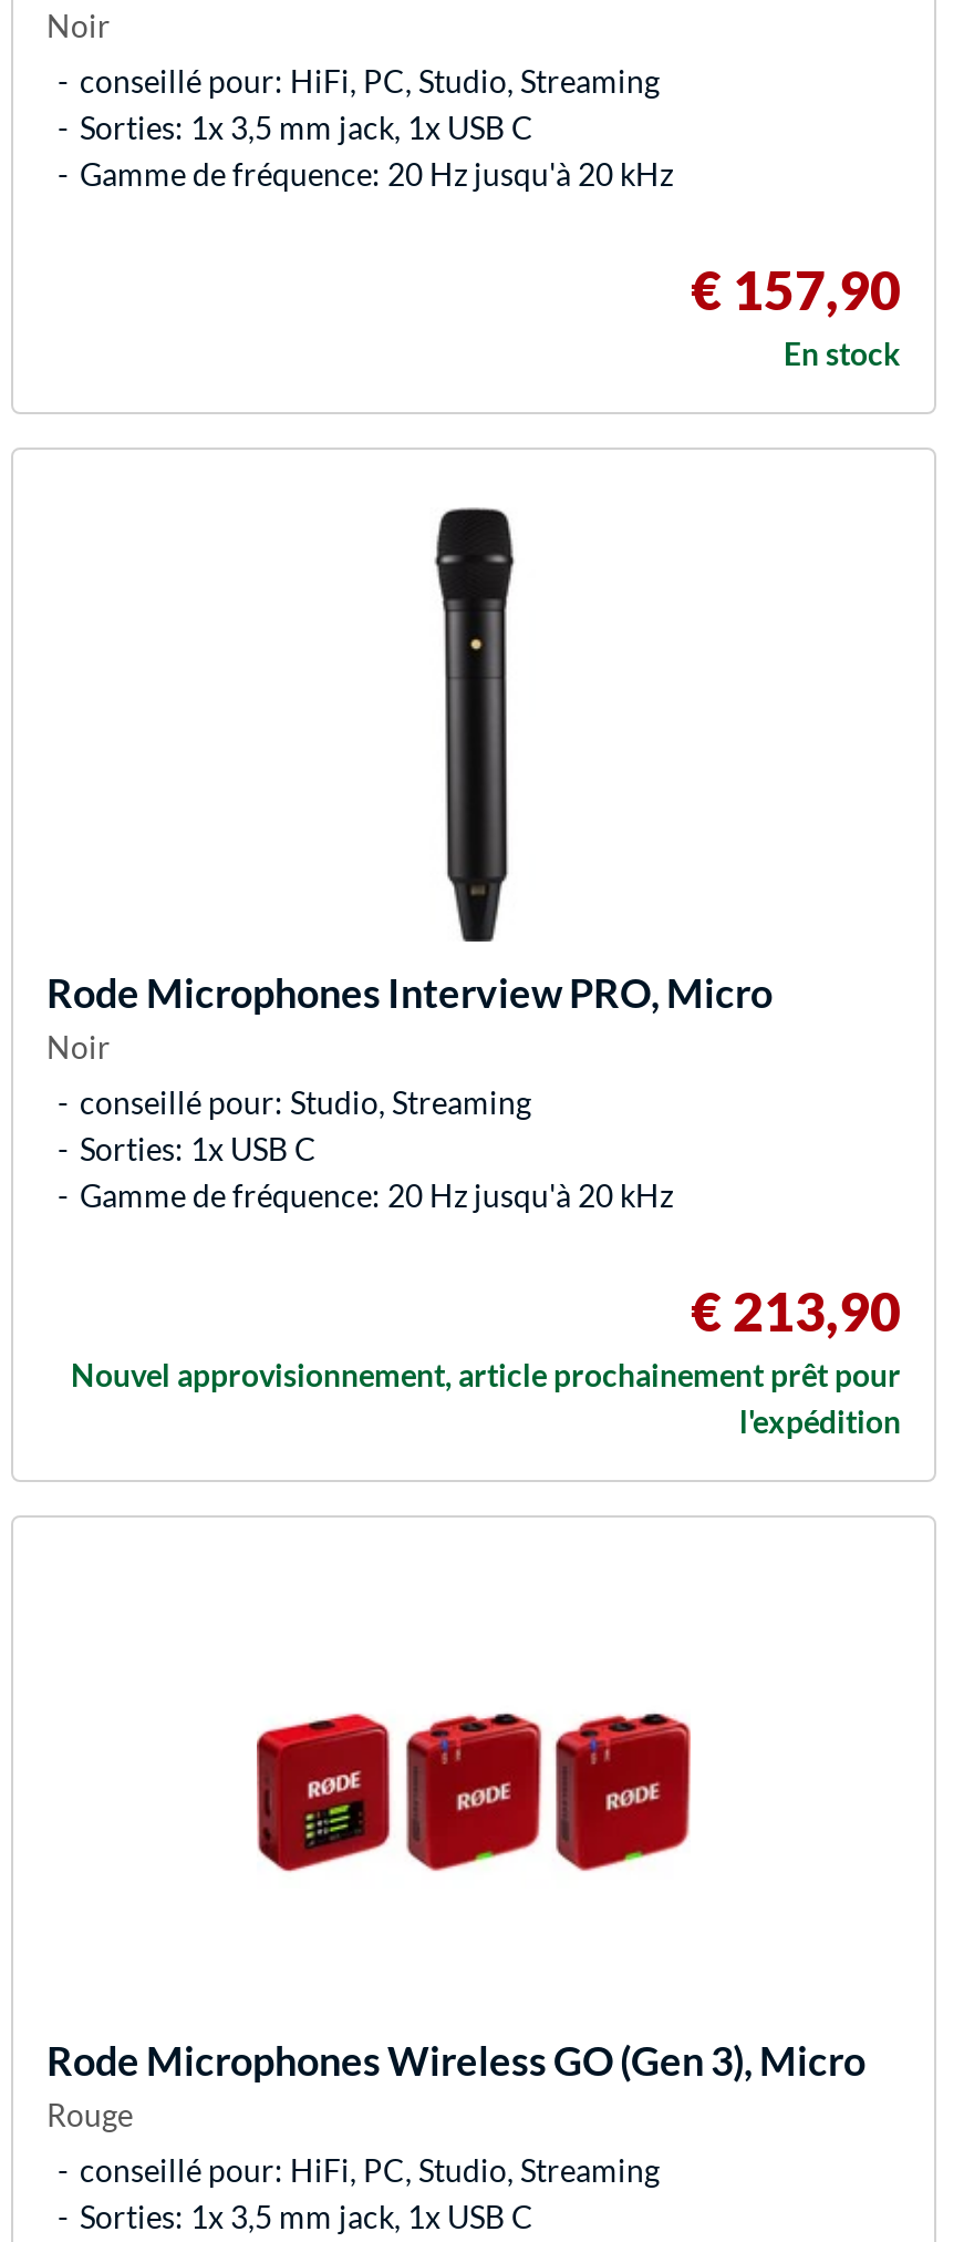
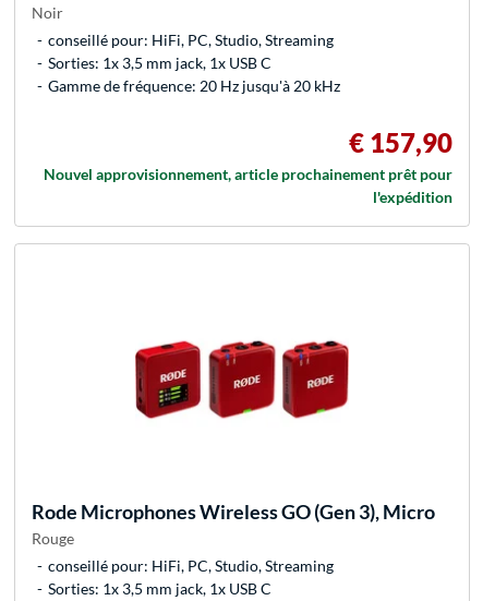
- En stock

- [image]
- Rode Microphones Interview PRO, Micro
- Noir
- conseillé pour: Studio, Streaming
- Sorties: 1x USB C
- Gamme de fréquence: 20 Hz jusqu'à 20 kHz
- € 213,90
